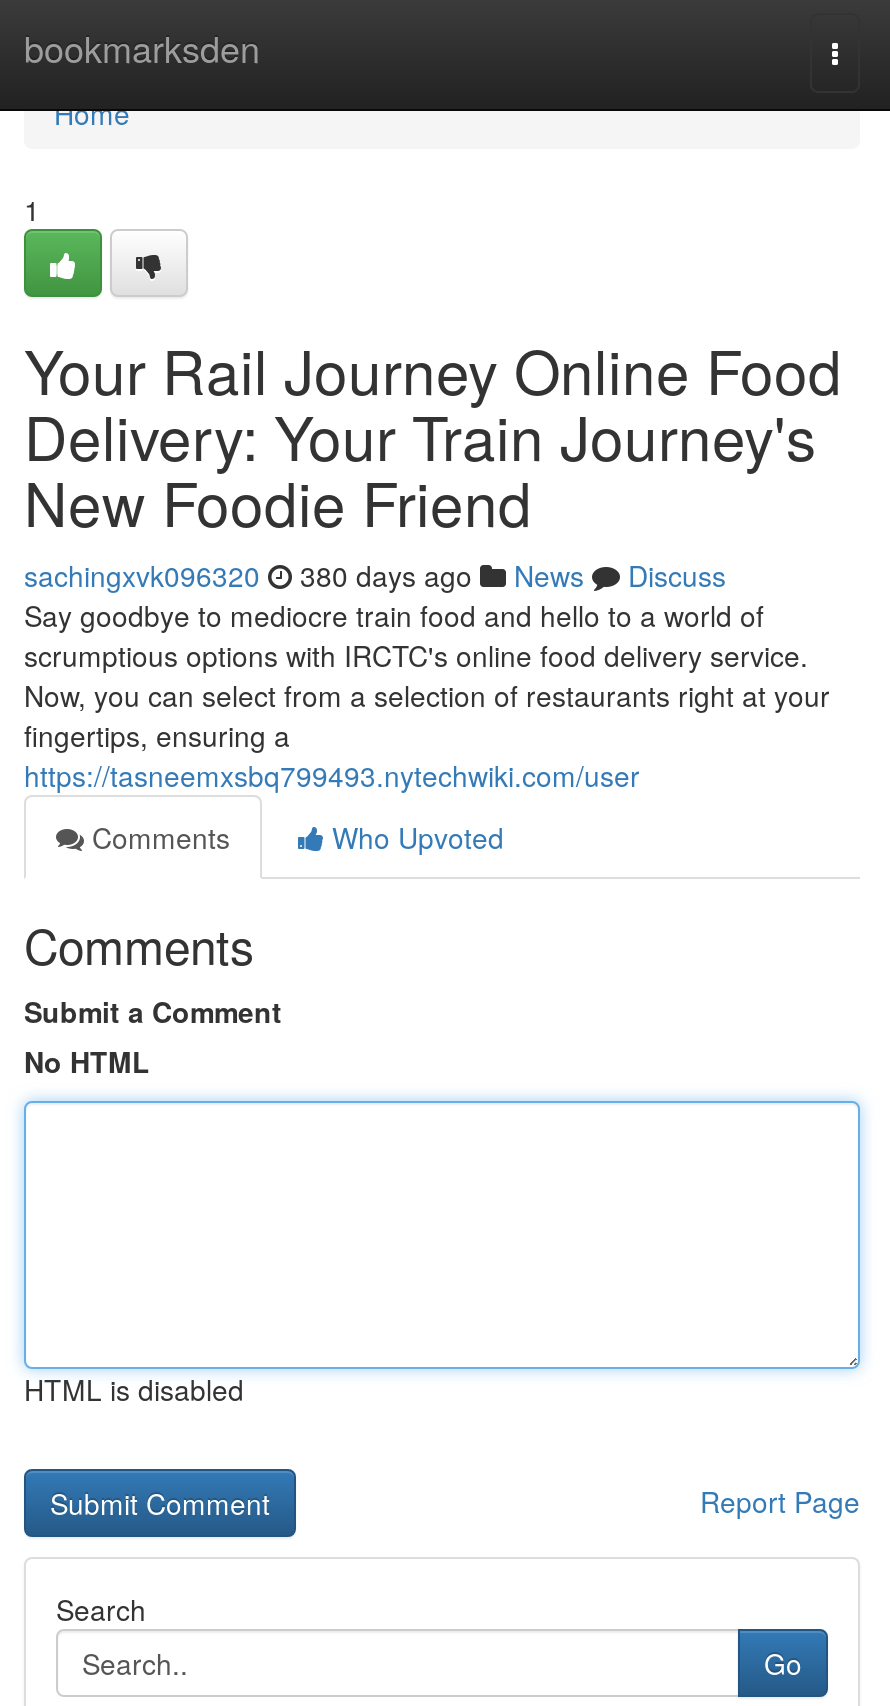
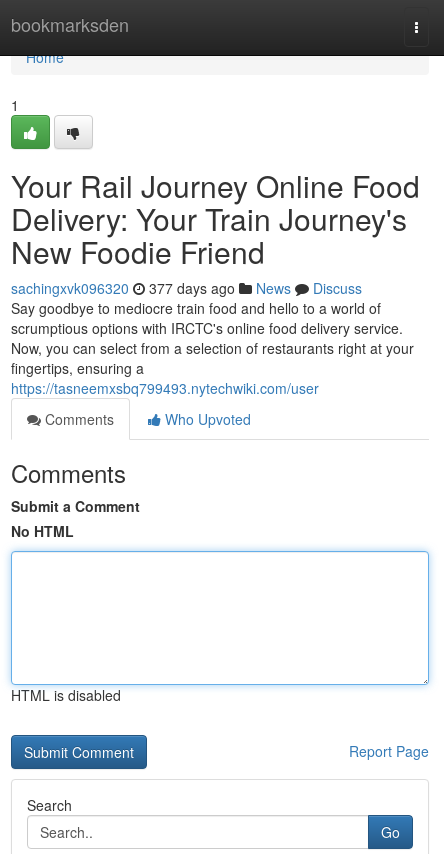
- sachingxvk096320 380 days ago News Discuss
+ sachingxvk096320 377 days ago News Discuss
